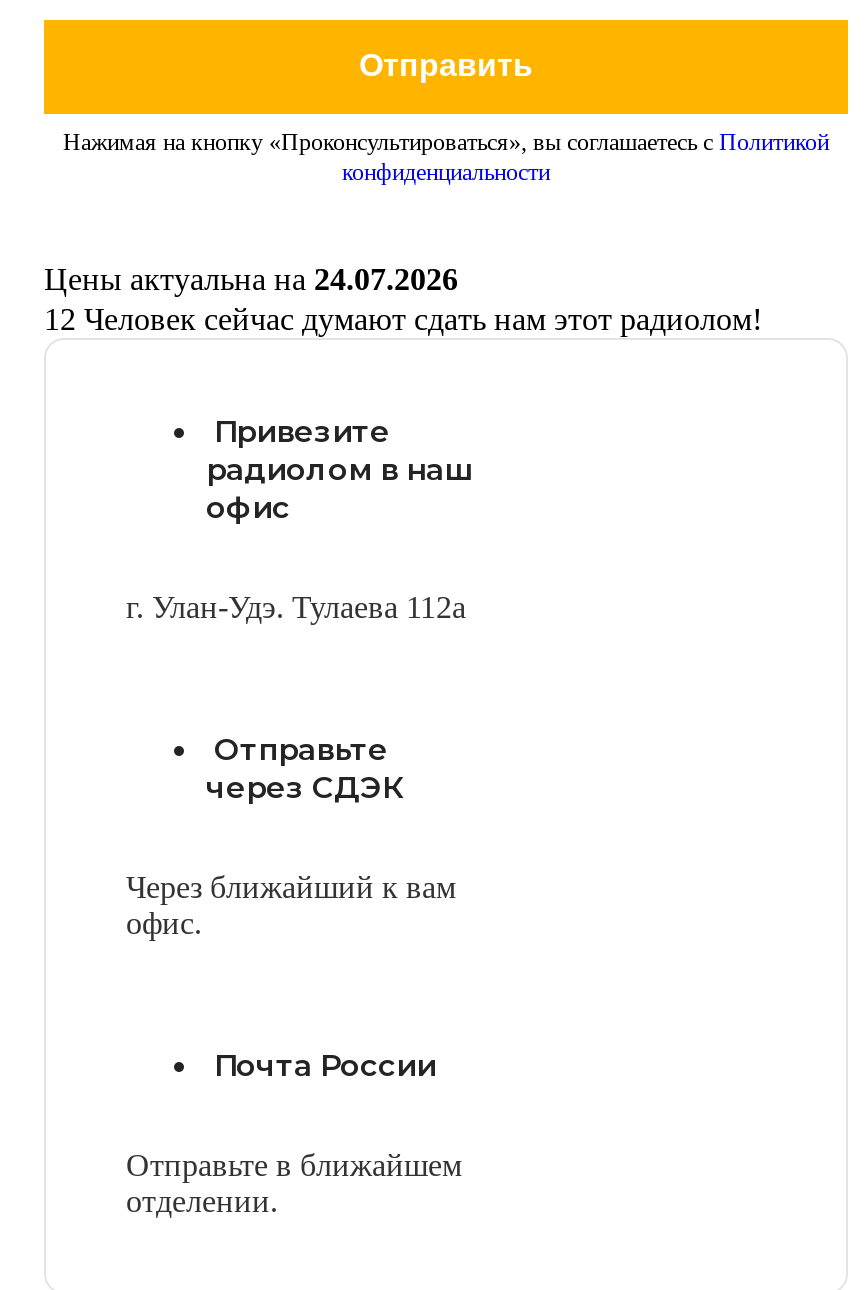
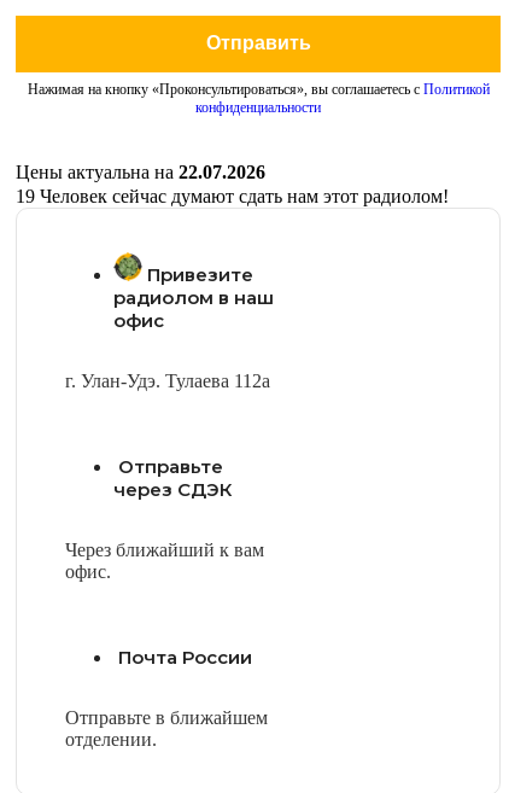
- Цены актуальна на 24.07.2026
+ Цены актуальна на 22.07.2026

- 12 Человек сейчас думают сдать нам этот радиолом!
+ 19 Человек сейчас думают сдать нам этот радиолом!
